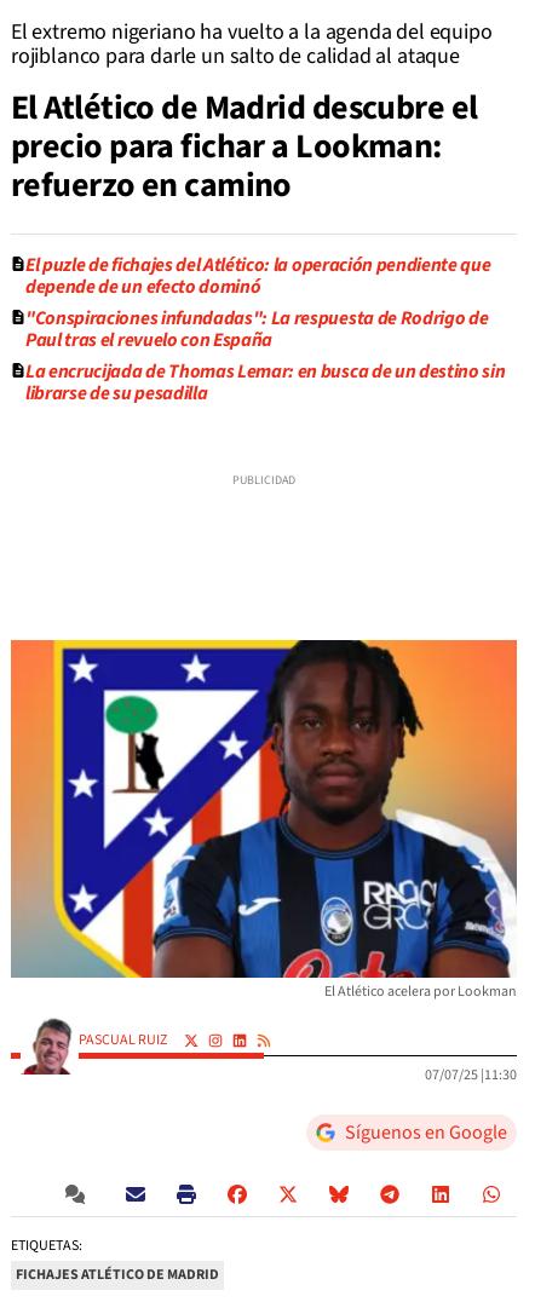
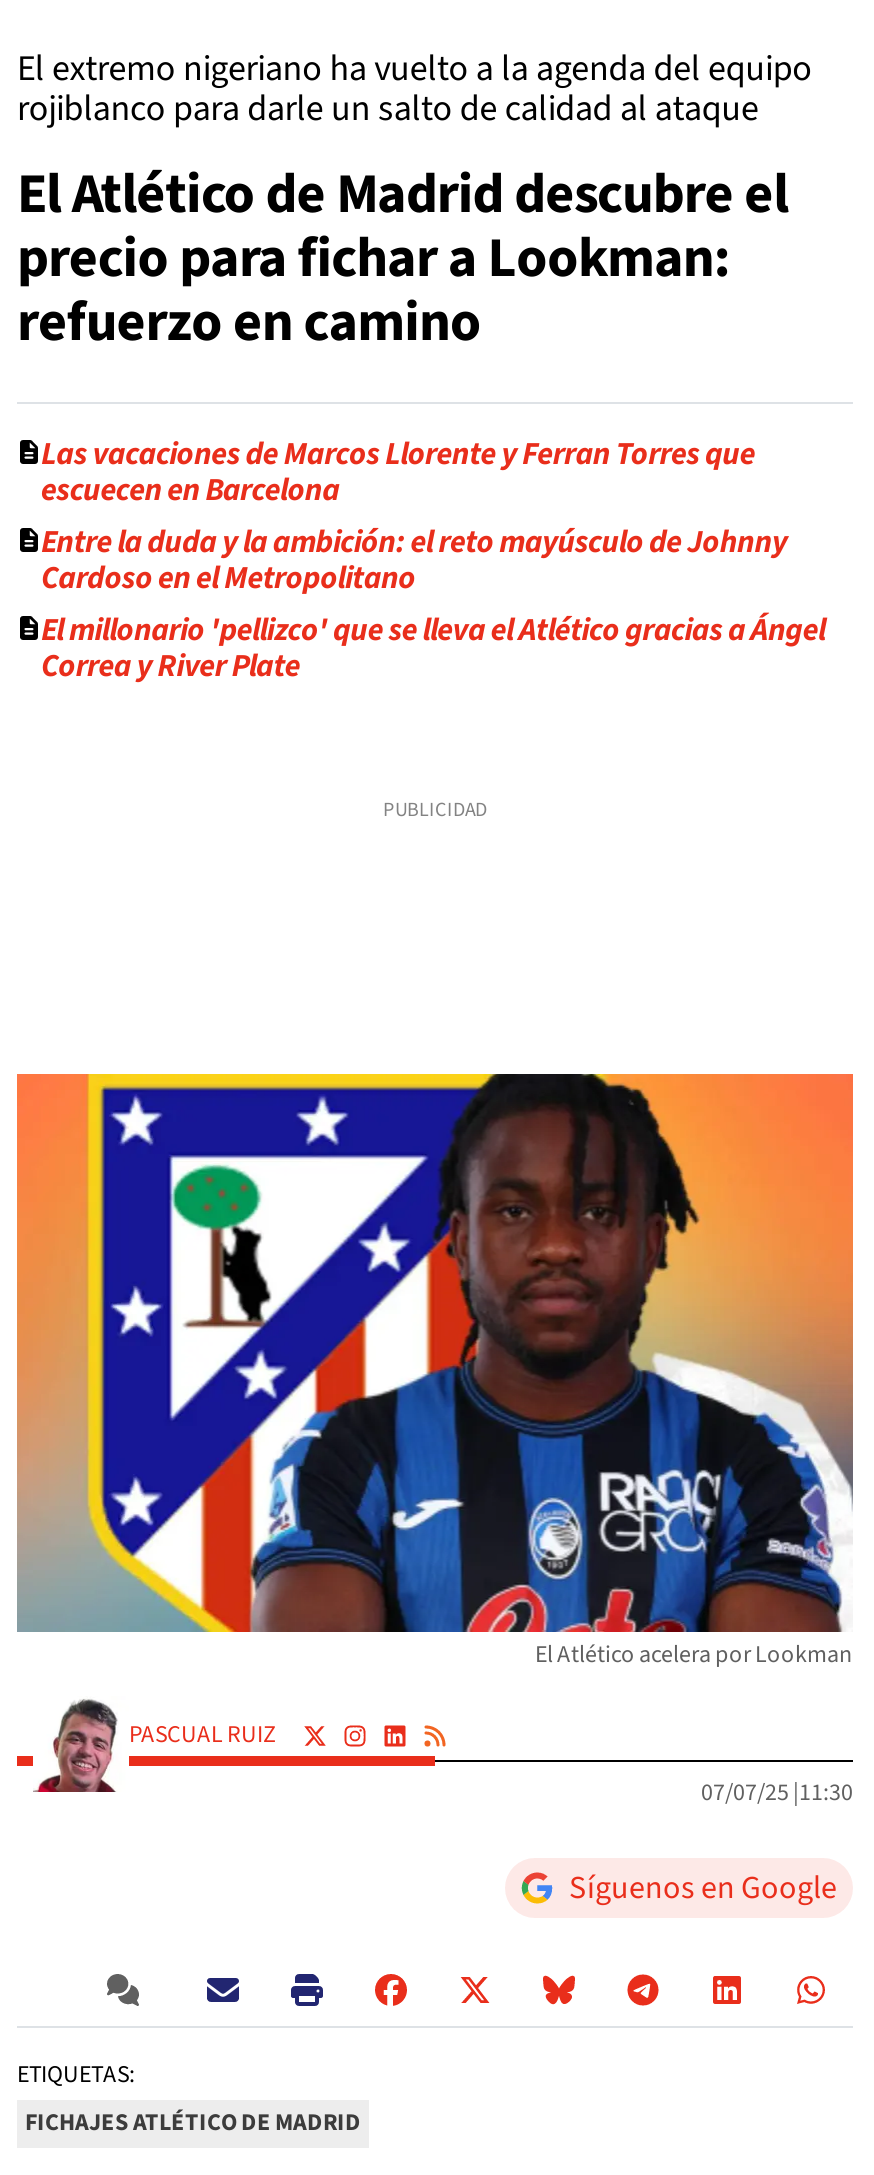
- El puzle de fichajes del Atlético: la operación pendiente que
- depende de un efecto dominó
- "Conspiraciones infundadas": La respuesta de Rodrigo de
- Paul tras el revuelo con España
- La encrucijada de Thomas Lemar: en busca de un destino sin
- librarse de su pesadilla
+ Las vacaciones de Marcos Llorente y Ferran Torres que
+ escuecen en Barcelona
+ Entre la duda y la ambición: el reto mayúsculo de Johnny
+ Cardoso en el Metropolitano
+ El millonario 'pellizco' que se lleva el Atlético gracias a Ángel
+ Correa y River Plate
